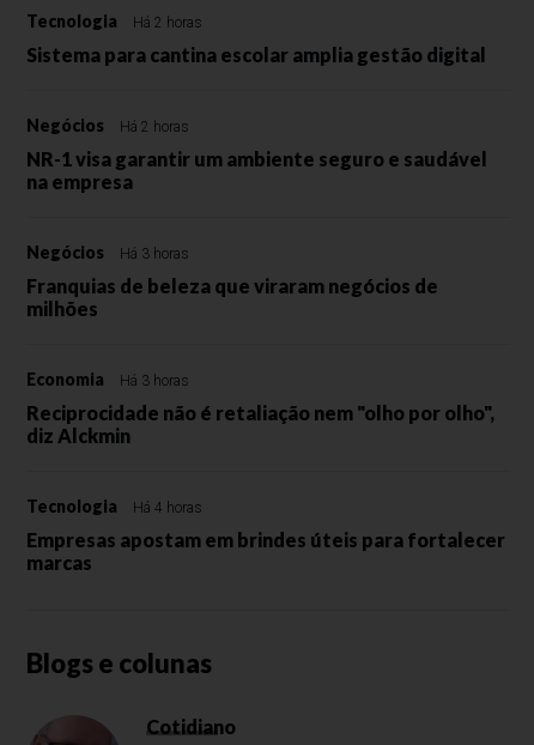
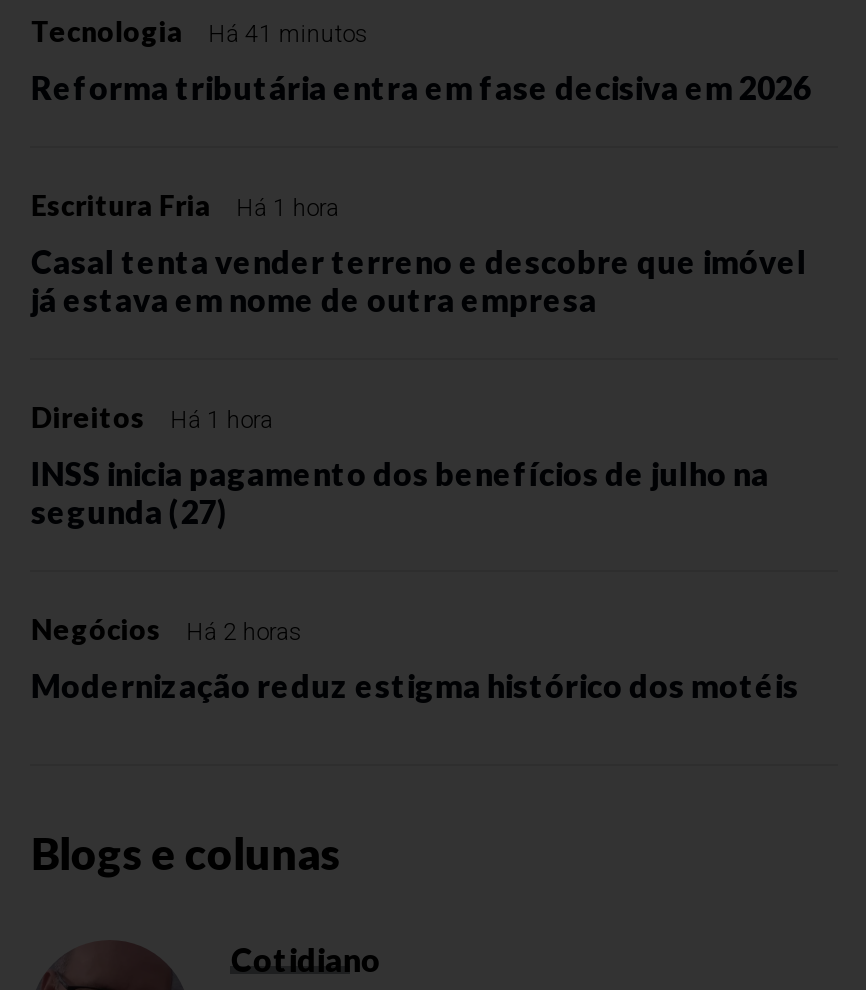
- Há 2 horas
- Sistema para cantina escolar amplia gestão digital
+ Há 41 minutos
+ Reforma tributária entra em fase decisiva em 2026
+ Escritura Fria
+ Há 1 hora
+ Casal tenta vender terreno e descobre que imóvel
+ já estava em nome de outra empresa
+ Direitos
+ Há 1 hora
+ INSS inicia pagamento dos benefícios de julho na
+ segunda (27)

moved down: Negócios | Há 2 horas

- NR-1 visa garantir um ambiente seguro e saudável
- na empresa
- Negócios
- Há 3 horas
- Franquias de beleza que viraram negócios de
- milhões
- Economia
- Há 3 horas
- Reciprocidade não é retaliação nem "olho por olho",
- diz Alckmin
- Tecnologia
- Há 4 horas
- Empresas apostam em brindes úteis para fortalecer
- marcas
+ Modernização reduz estigma histórico dos motéis
